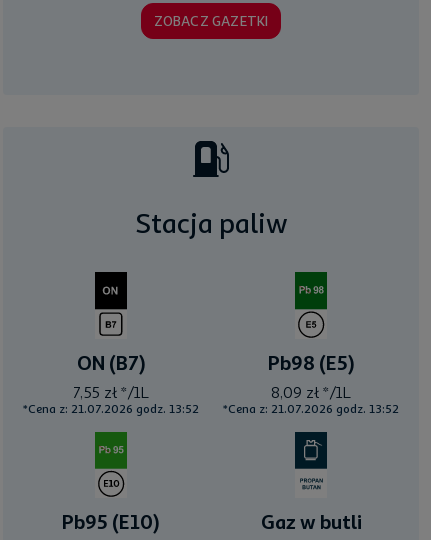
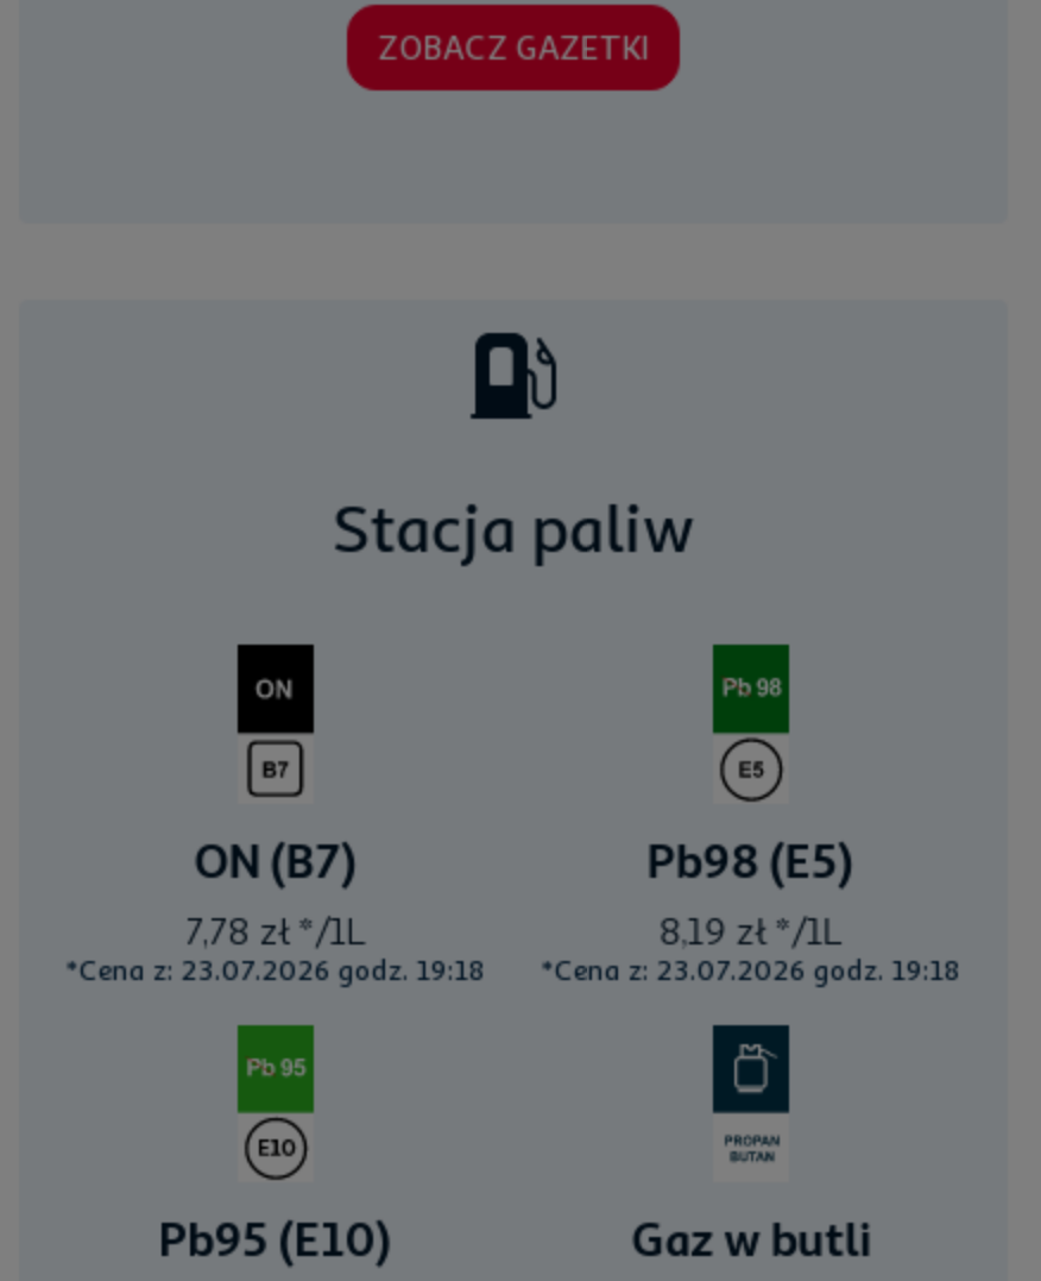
- 7,55 zł */1L
+ 7,78 zł */1L

- 8,09 zł */1L
+ 8,19 zł */1L

- *Cena z: 21.07.2026 godz. 13:52
+ *Cena z: 23.07.2026 godz. 19:18

- *Cena z: 21.07.2026 godz. 13:52
+ *Cena z: 23.07.2026 godz. 19:18
